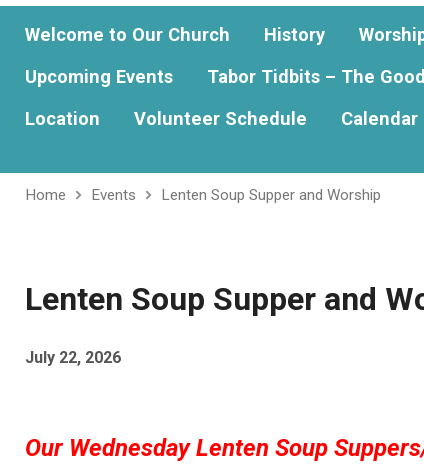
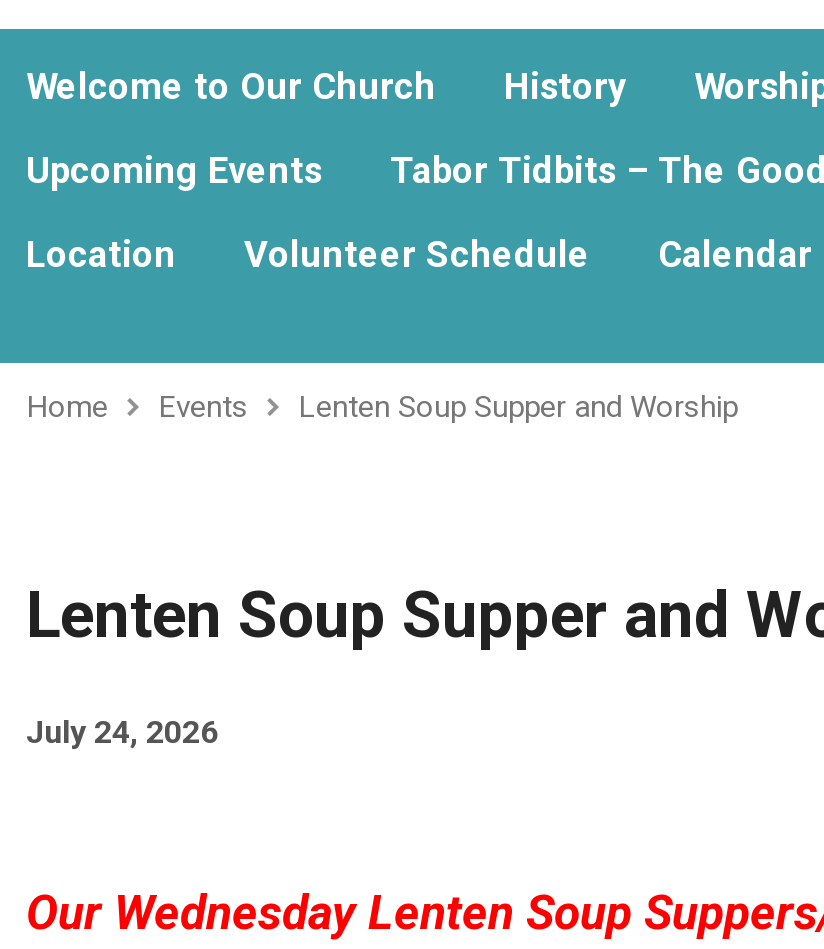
- July 22, 2026
+ July 24, 2026
